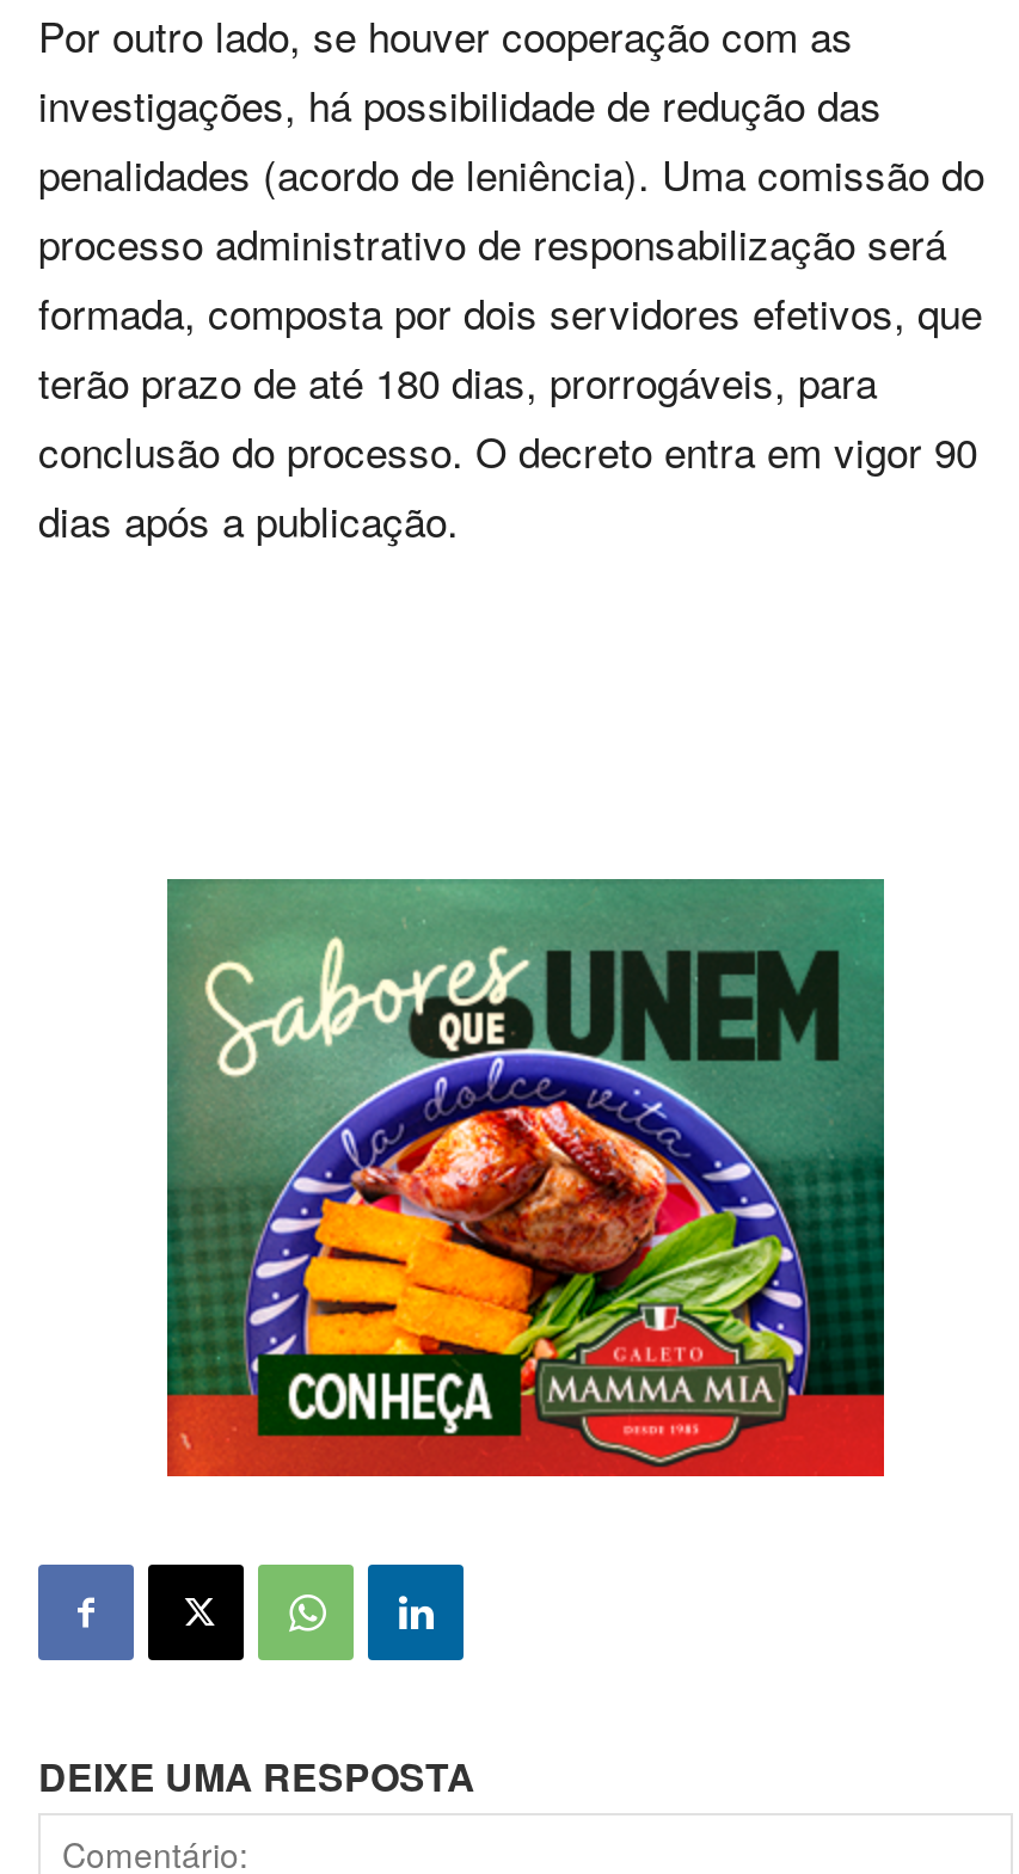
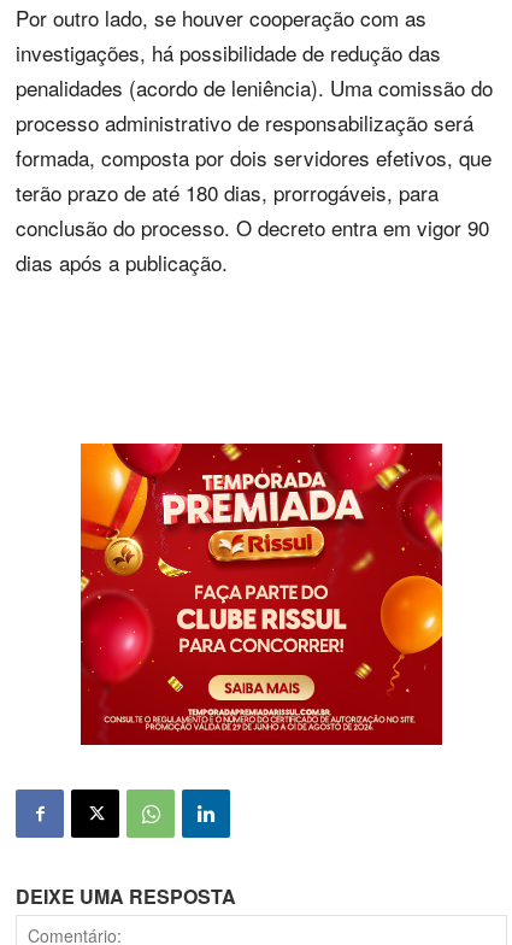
- [image]
+ [image]
